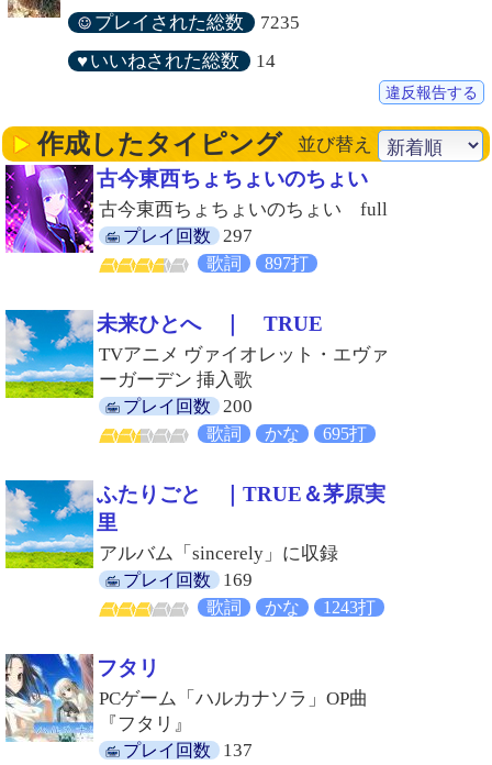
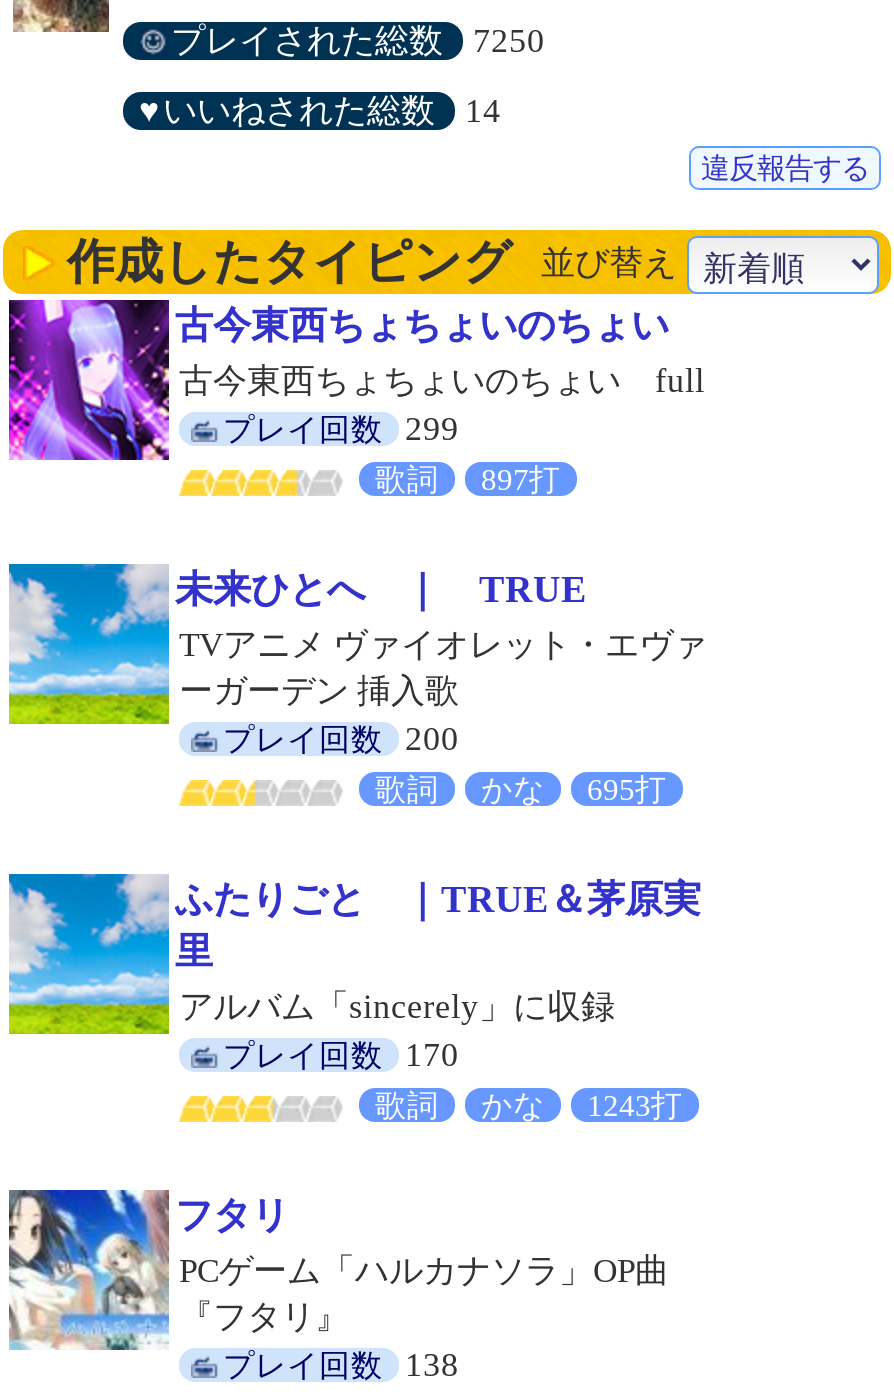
- プレイされた総数 7235
+ プレイされた総数 7250

- プレイ回数 297
+ プレイ回数 299

- プレイ回数 169
+ プレイ回数 170

- プレイ回数 137
+ プレイ回数 138
